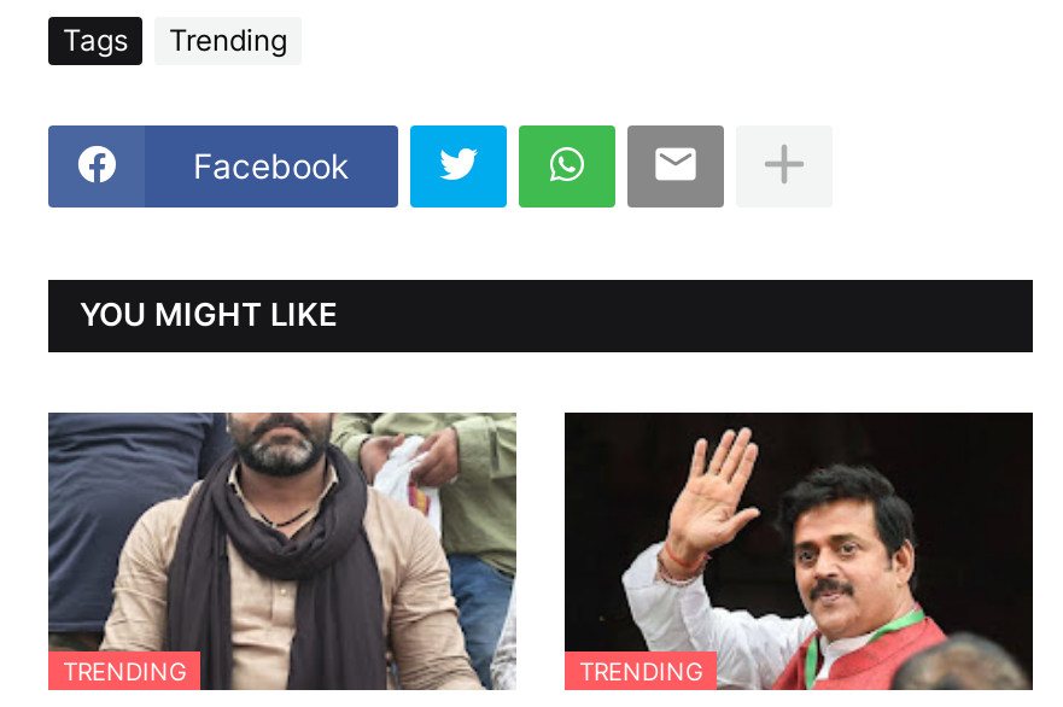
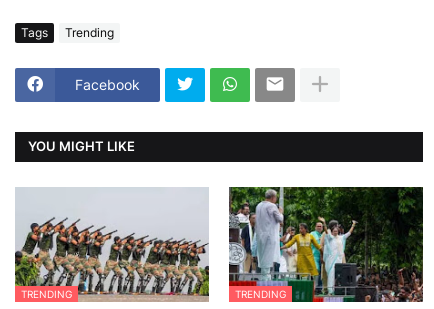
- [image]
+ [image]

- [image]
+ [image]
